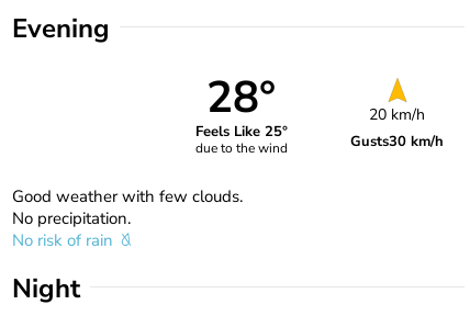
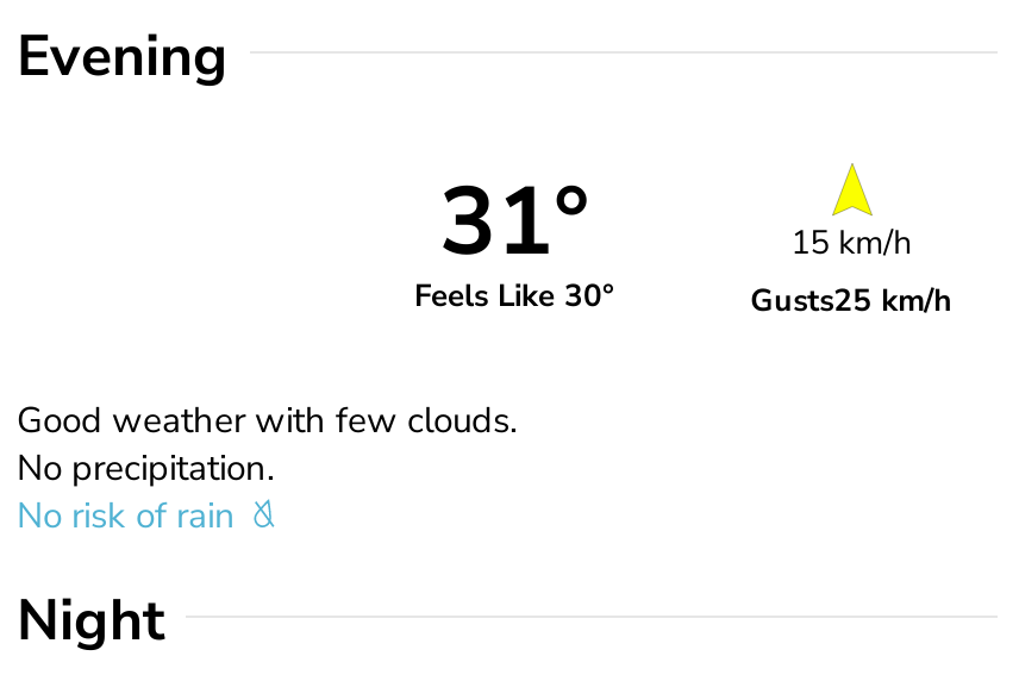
- 28°
- Feels Like 25°
- due to the wind
+ 31°
+ Feels Like 30°

- 20 km/h
- Gusts30 km/h
+ 15 km/h
+ Gusts25 km/h
